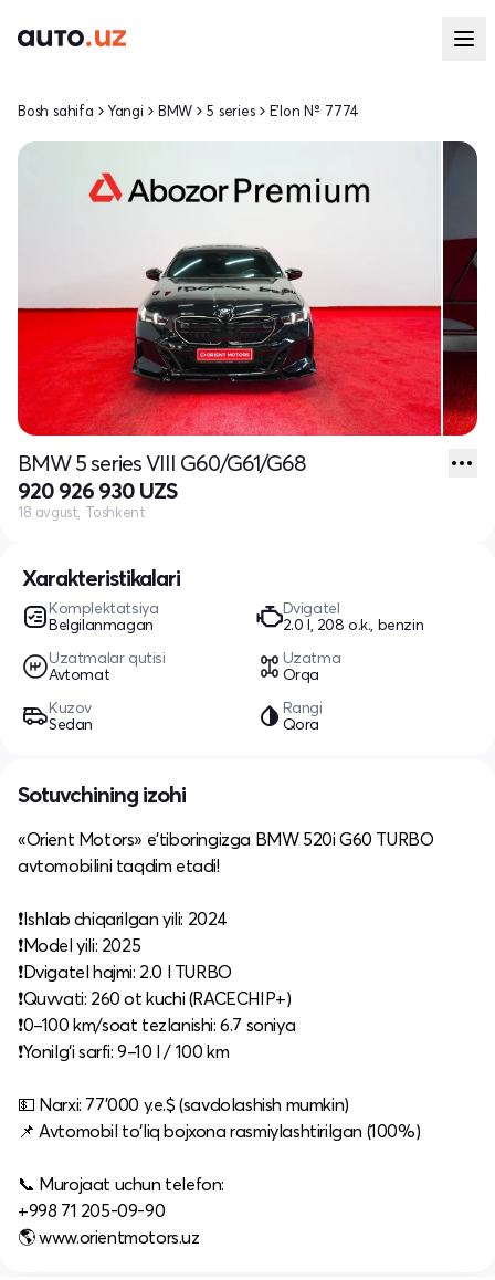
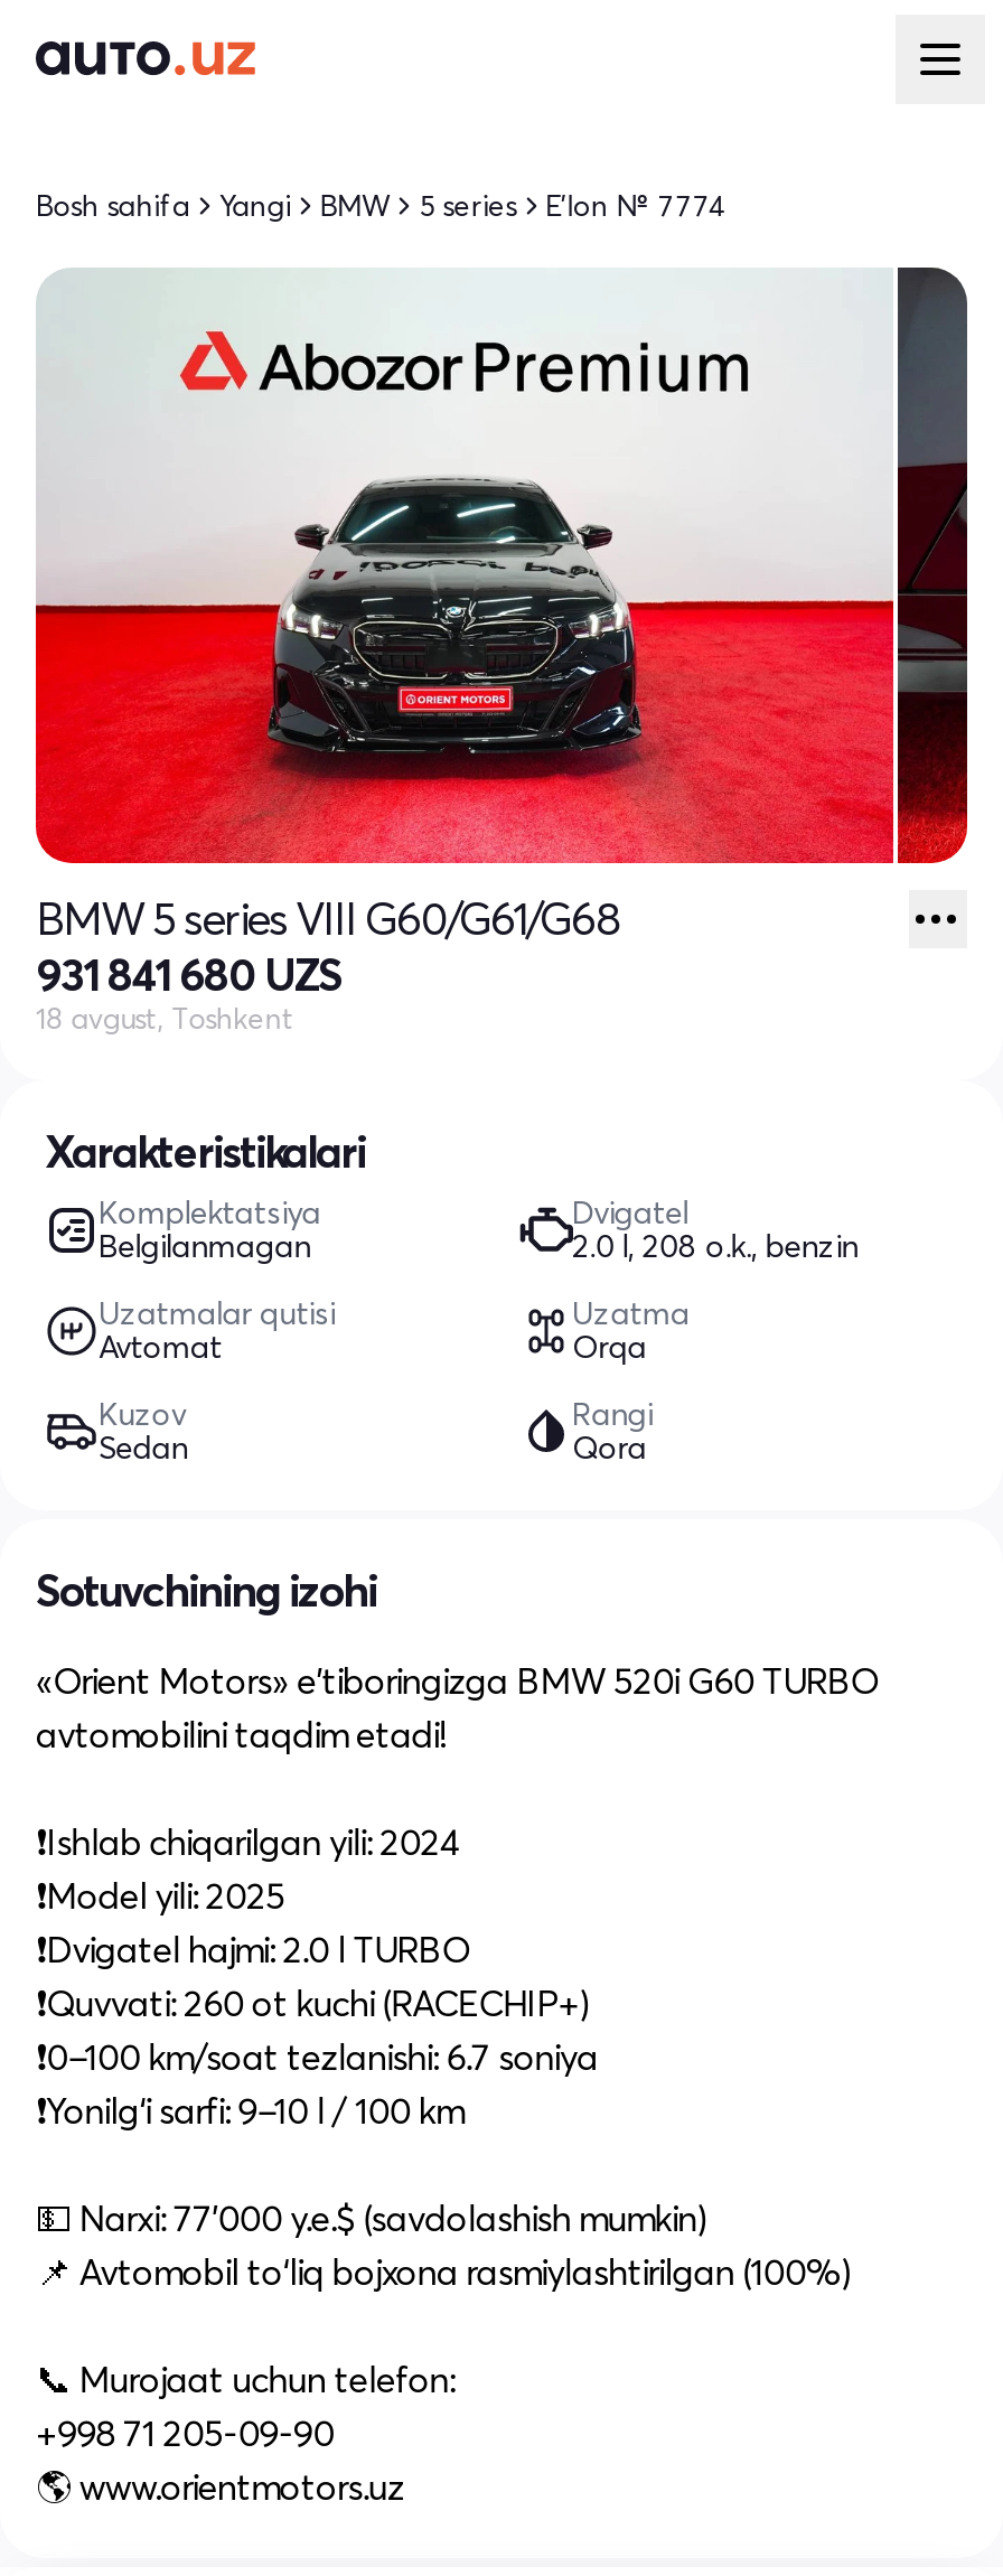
- 920 926 930 UZS
+ 931 841 680 UZS
